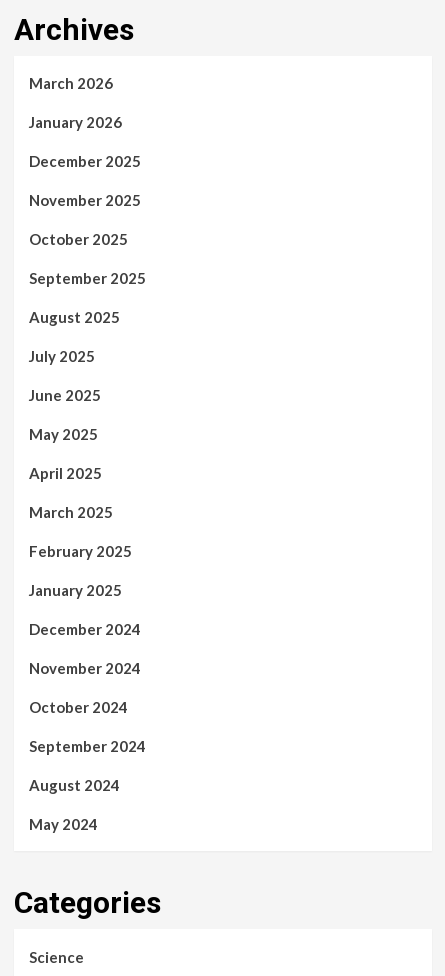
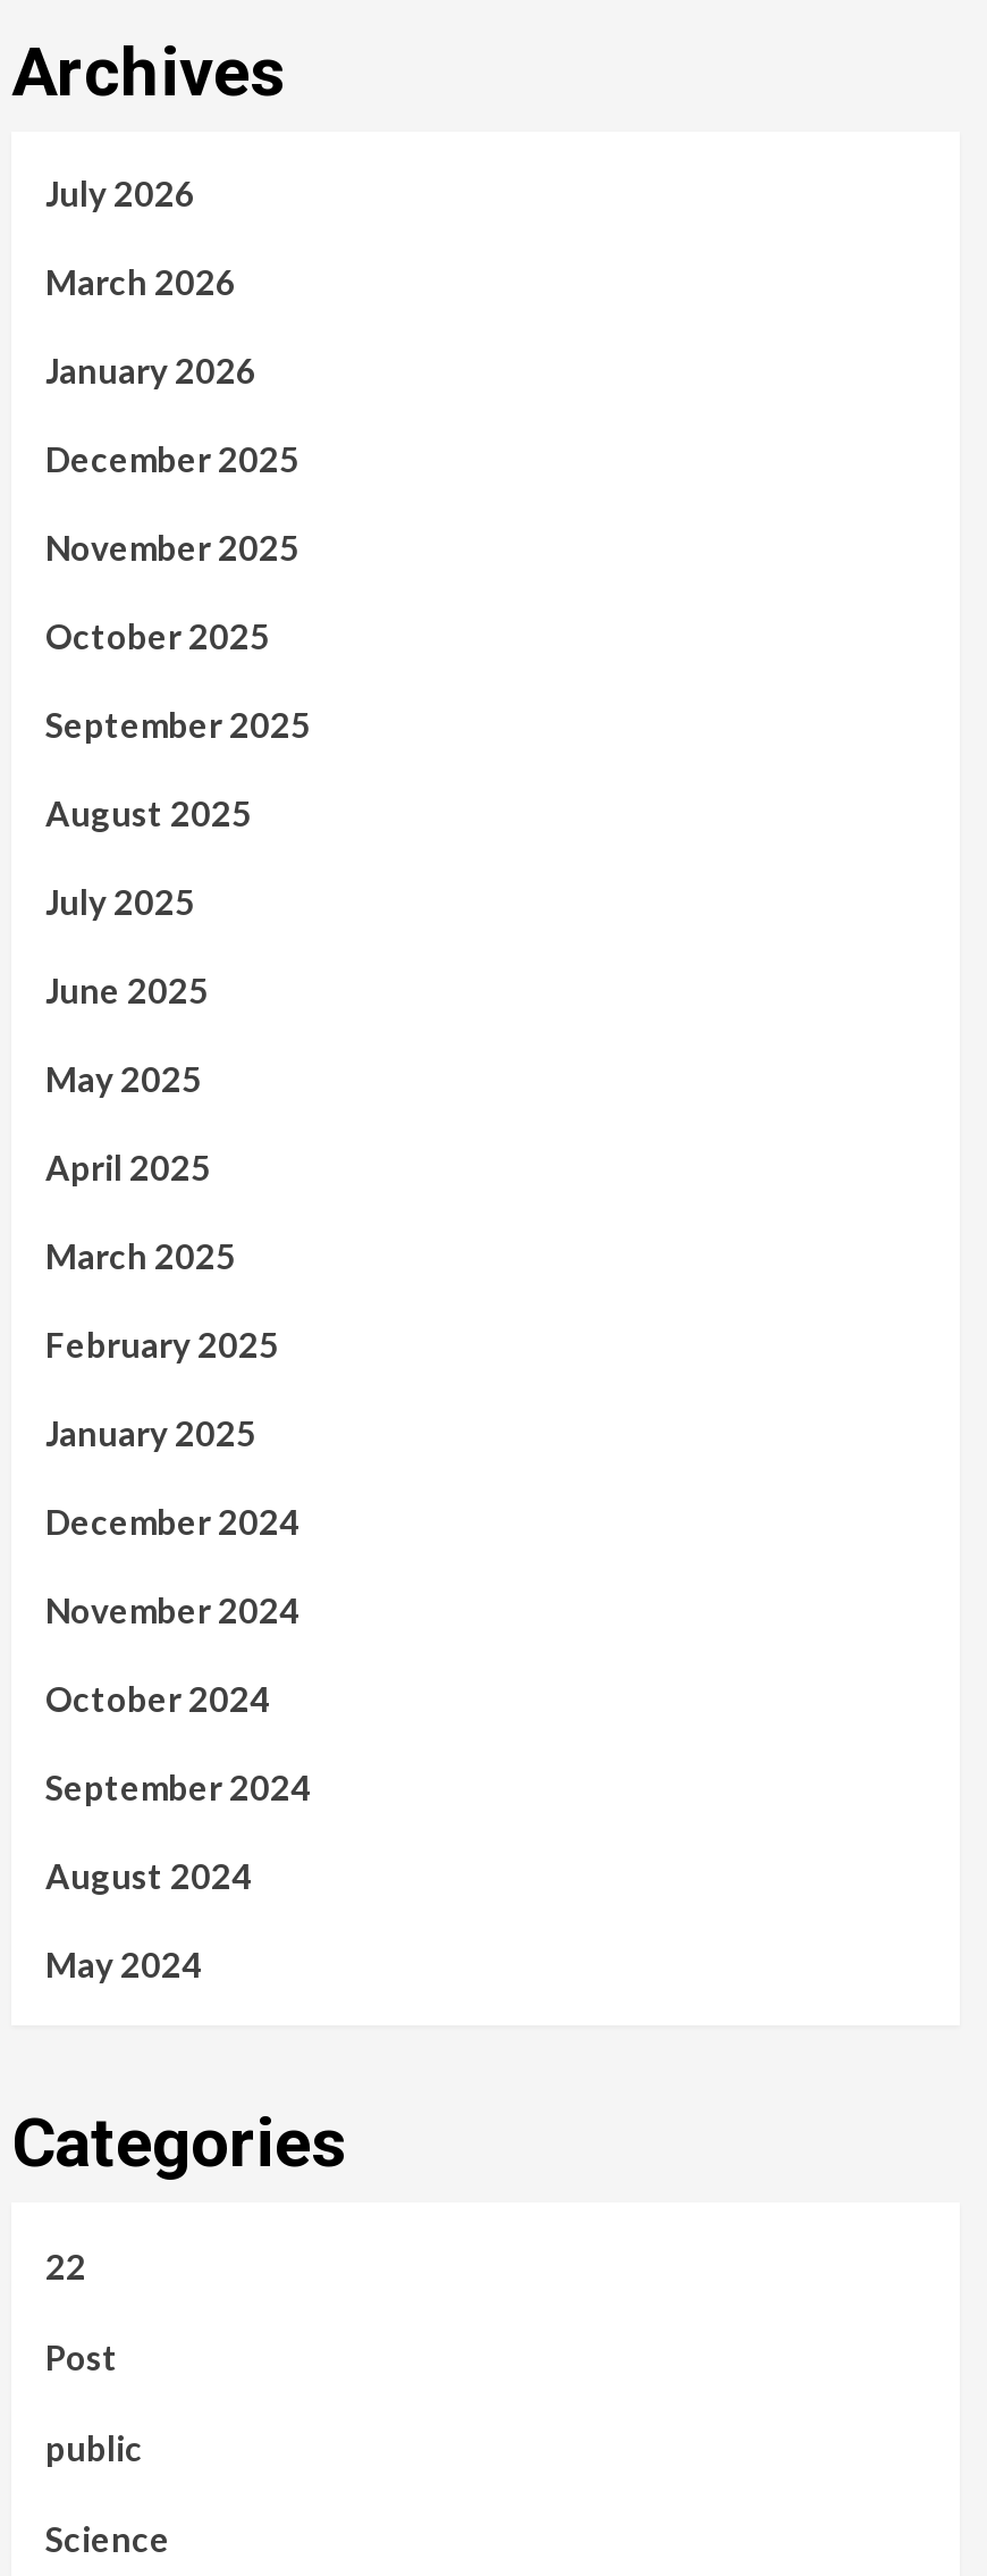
+ July 2026

+ 22
+ Post
+ public
